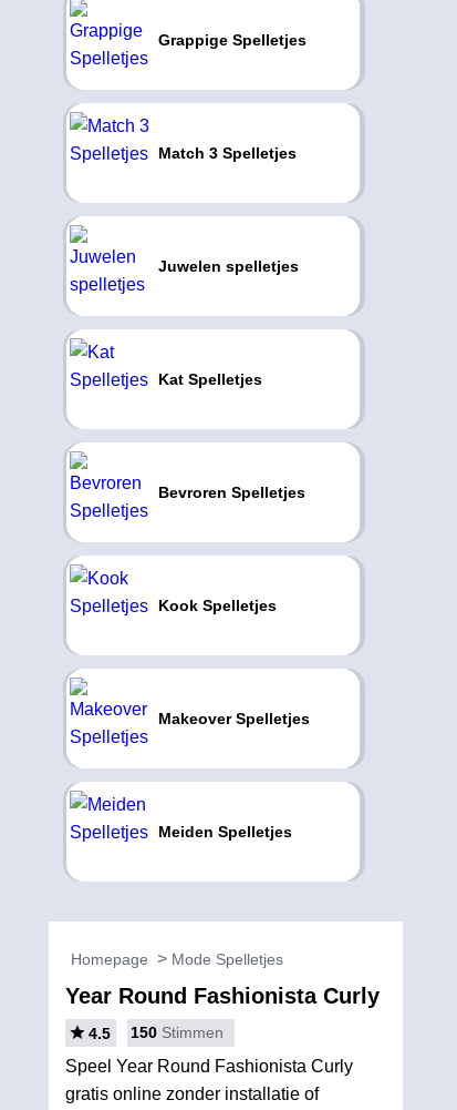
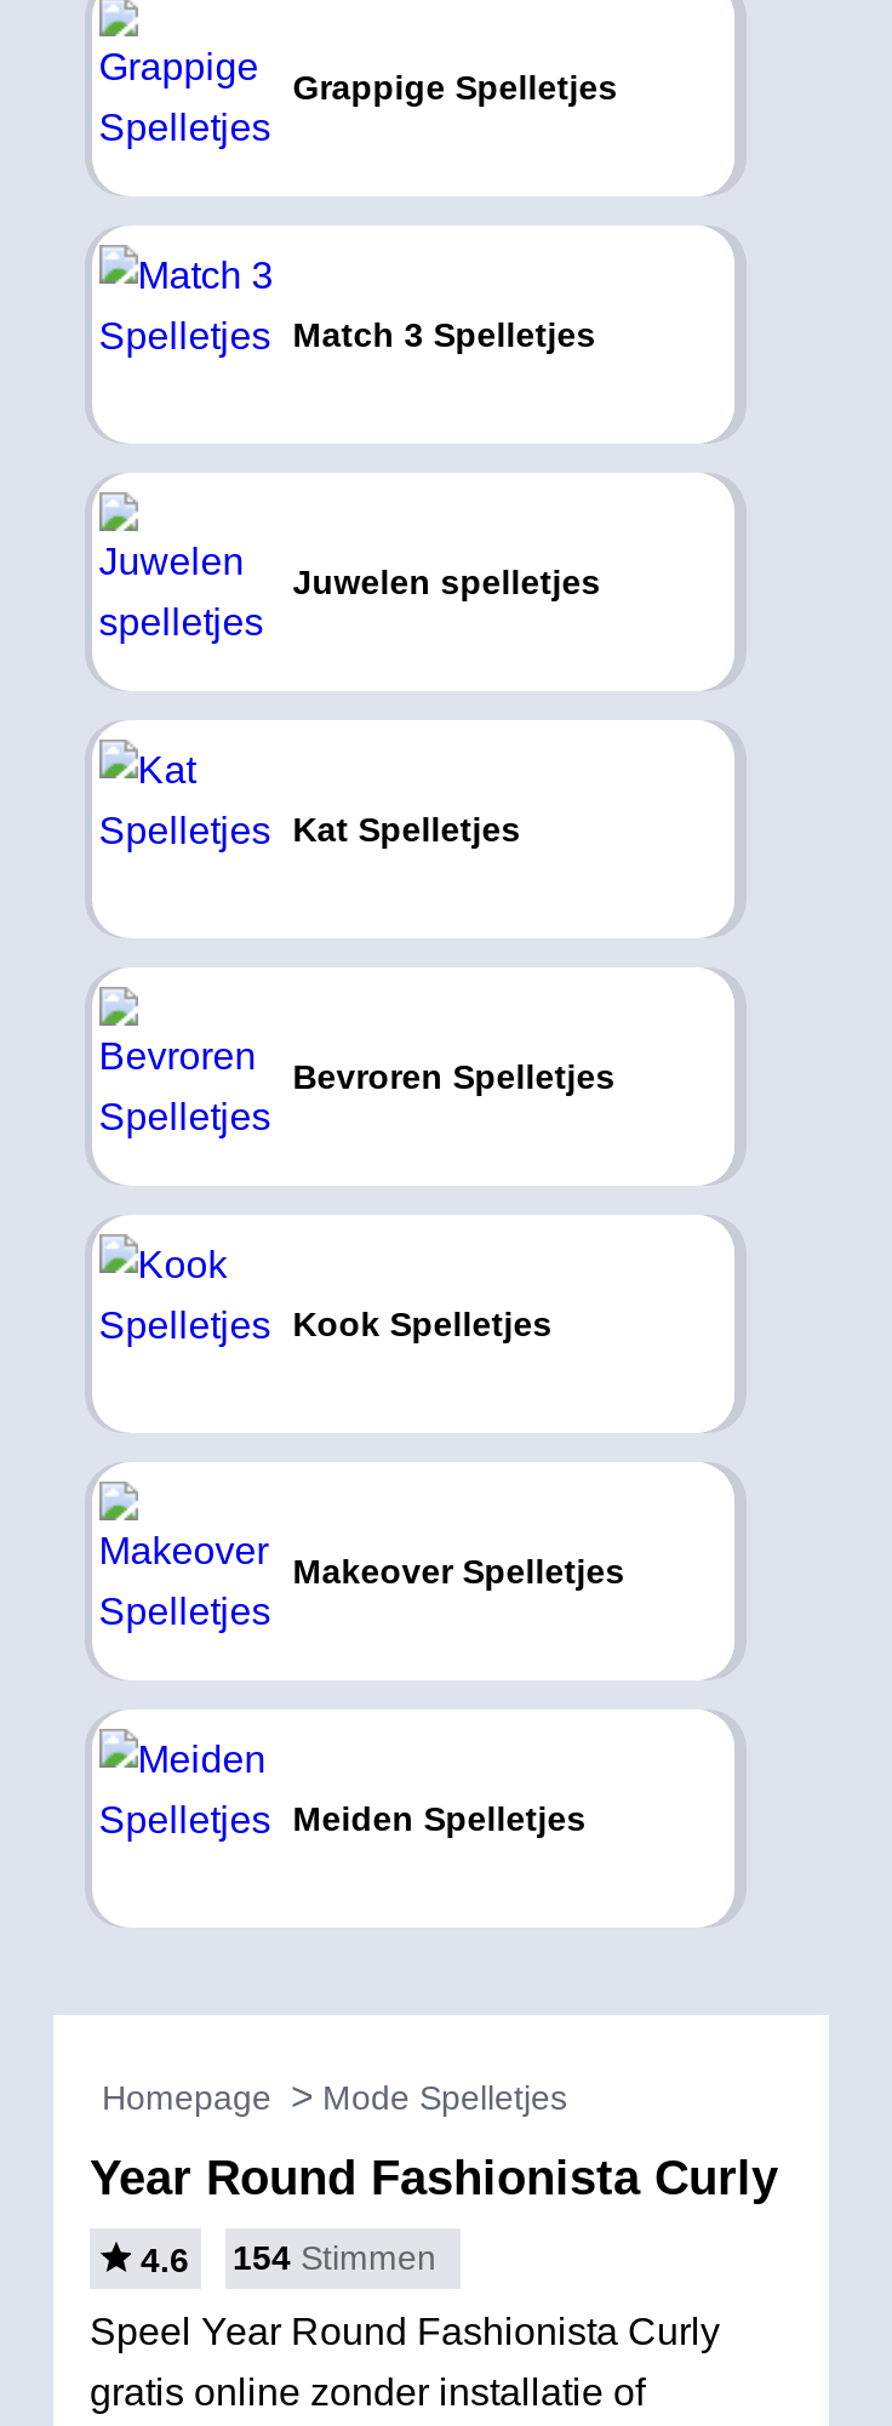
- 4.5
+ 4.6

- 150 Stimmen
+ 154 Stimmen
